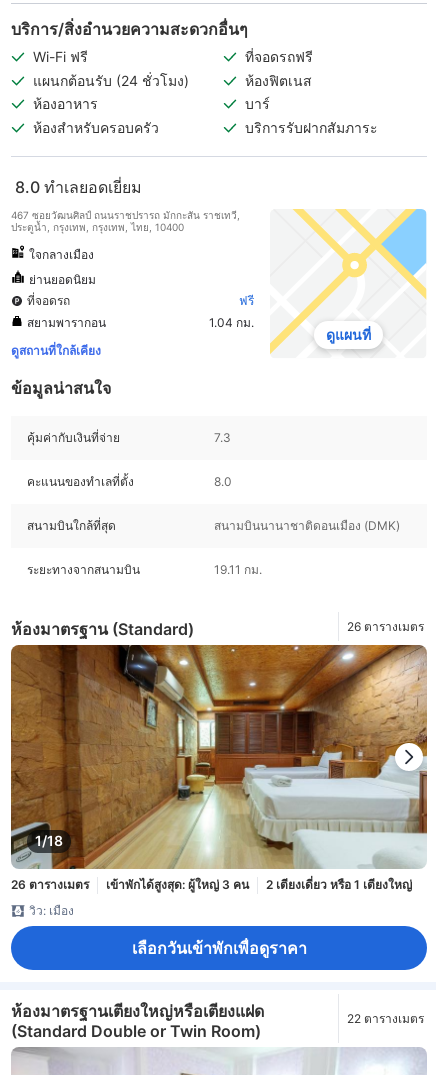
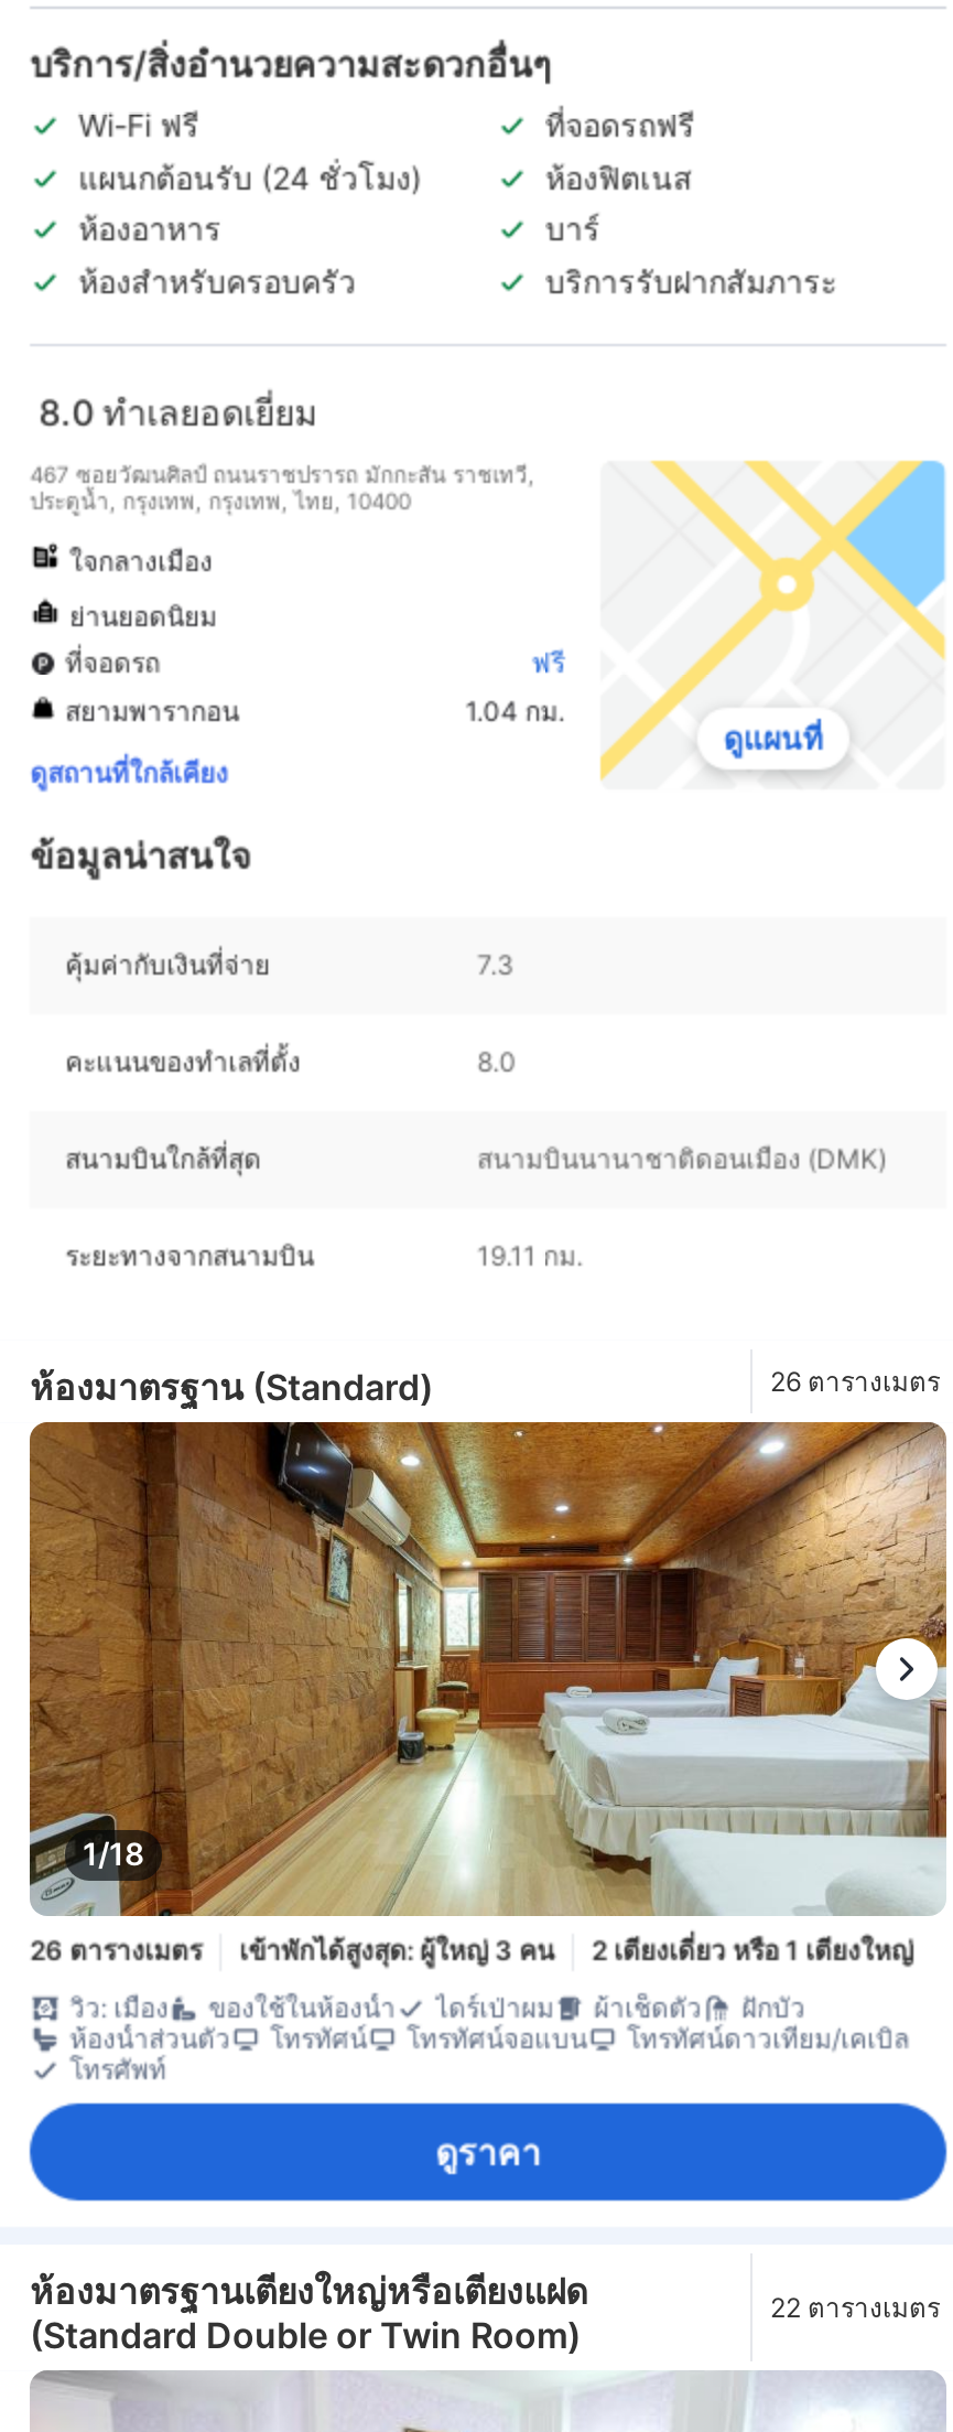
- เลือกวันเข้าพักเพื่อดูราคา
+ ของใช้ในห้องน้ำ
+ ไดร์เป่าผม
+ ผ้าเช็ดตัว
+ ฝักบัว
+ ห้องน้ำส่วนตัว
+ โทรทัศน์
+ โทรทัศน์จอแบน
+ โทรทัศน์ดาวเทียม/เคเบิล
+ โทรศัพท์
+ ดูราคา
